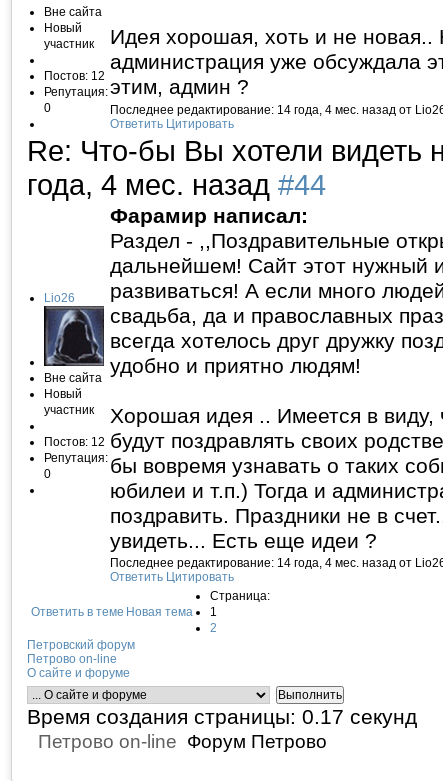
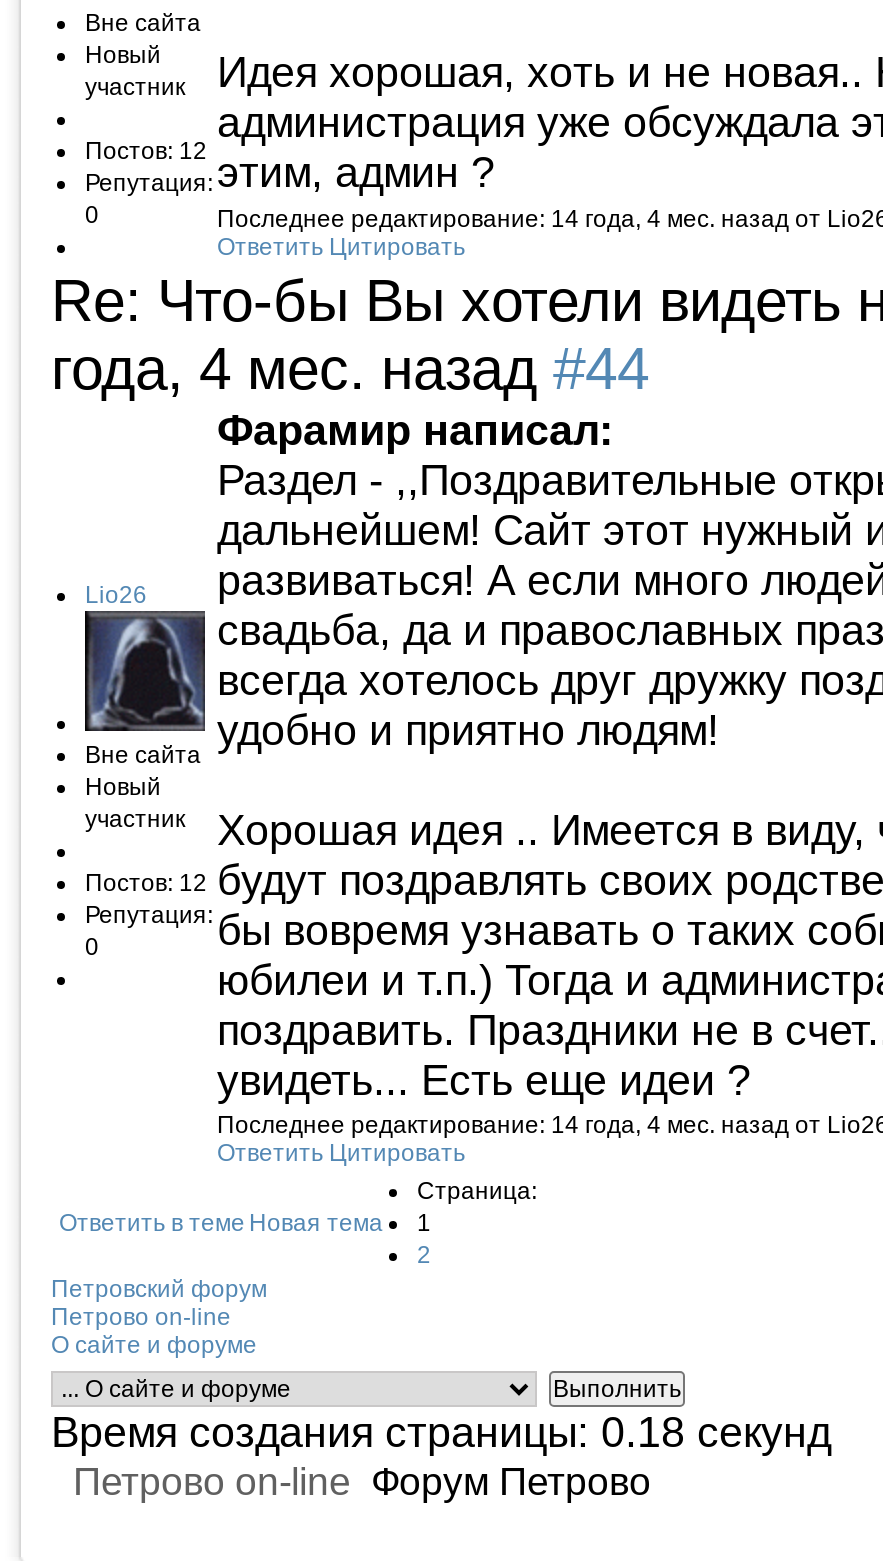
- Время создания страницы: 0.17 секунд
+ Время создания страницы: 0.18 секунд
